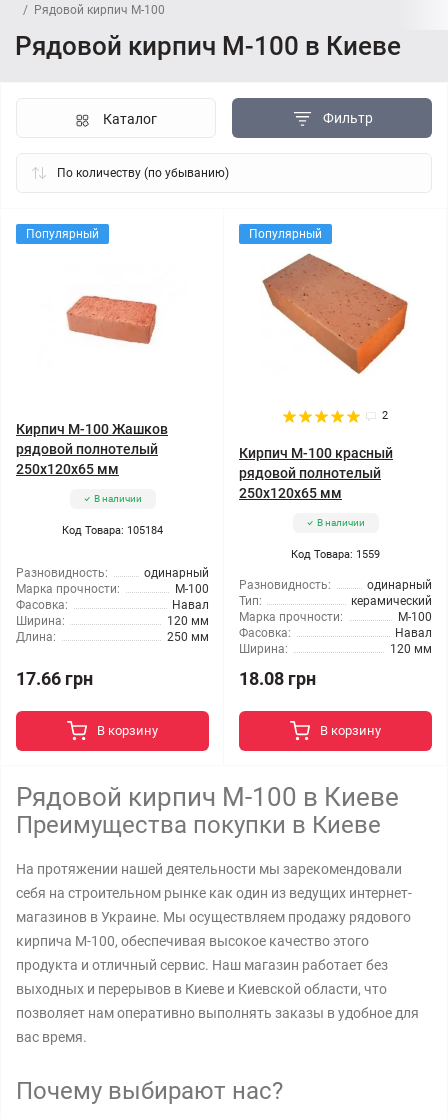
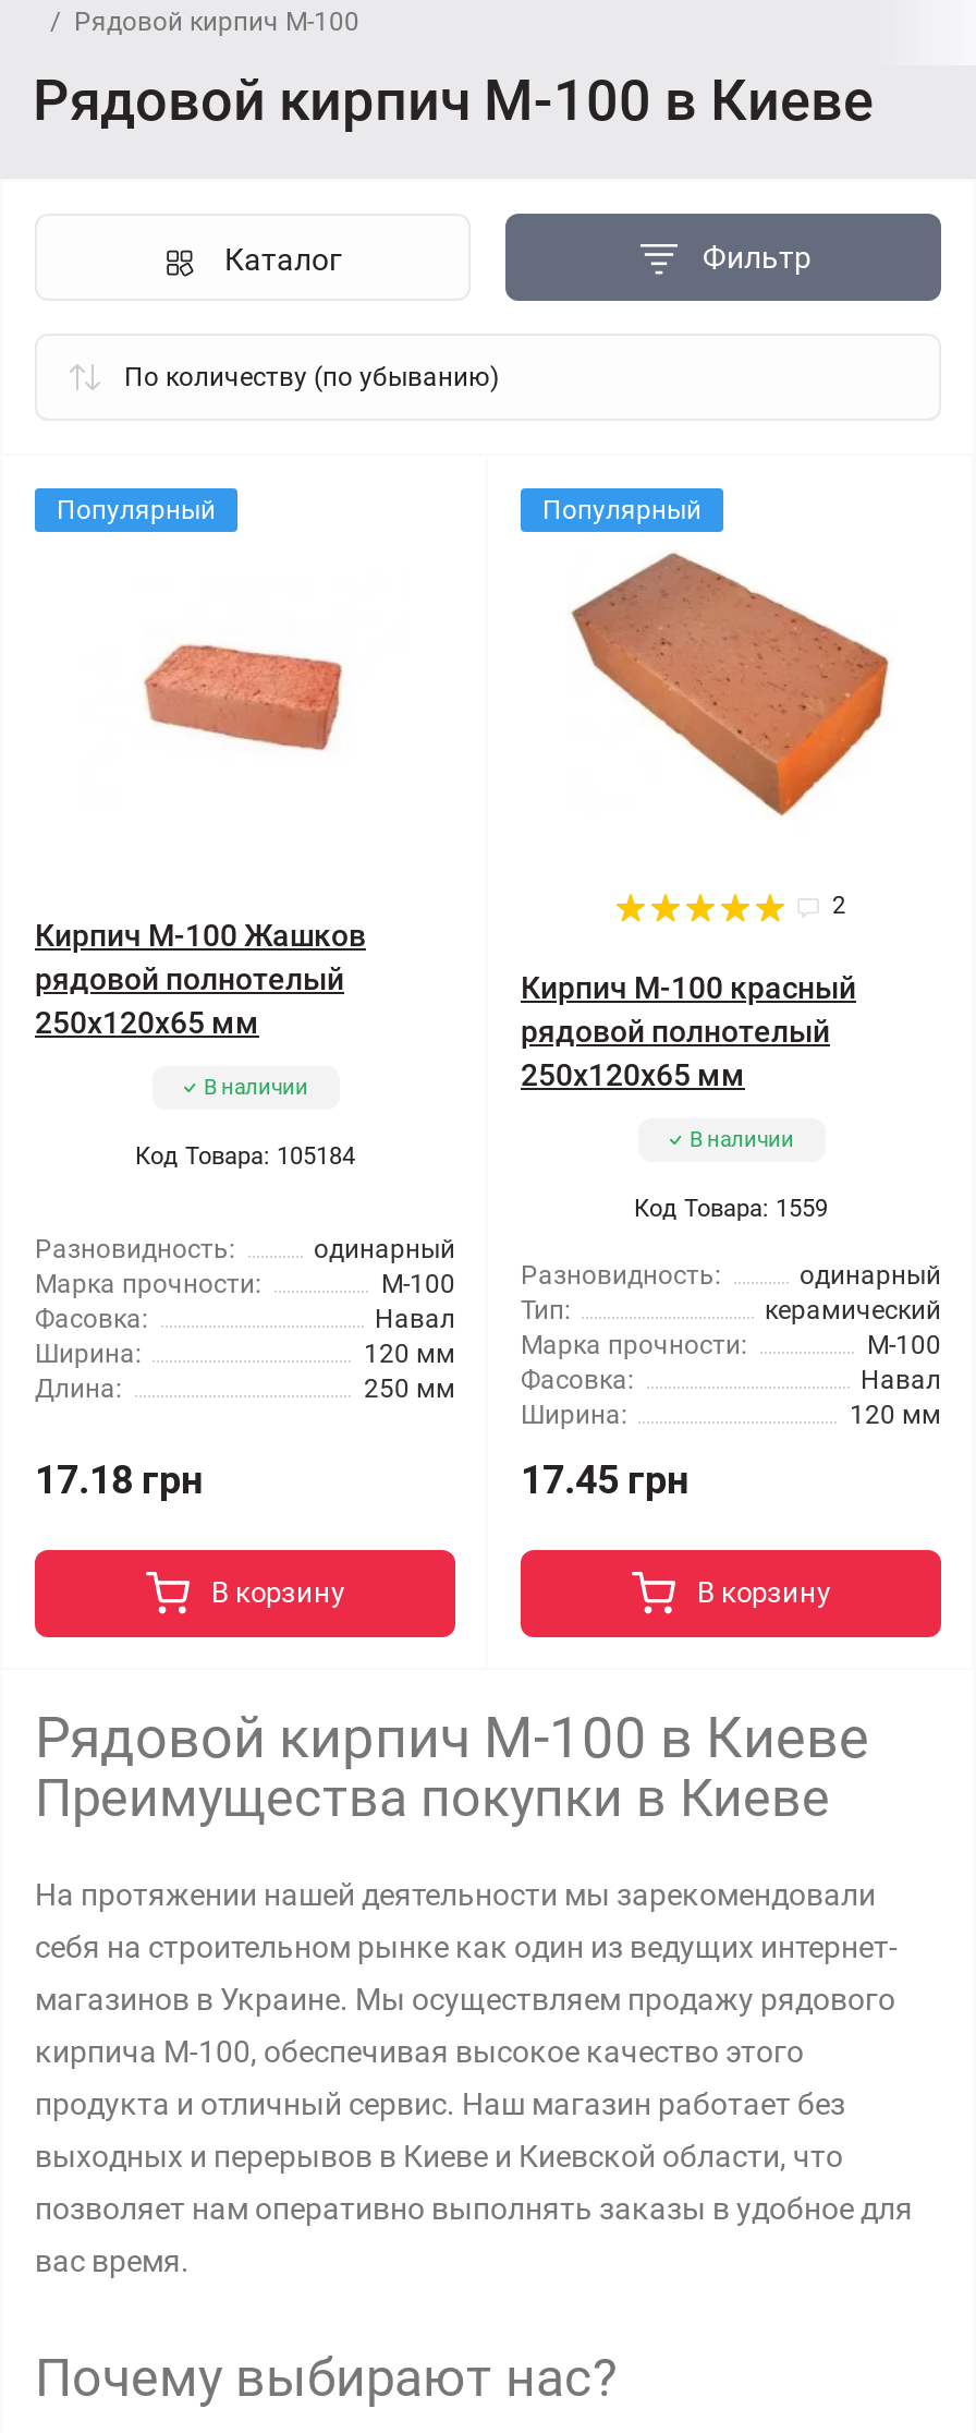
- 17.66 грн
+ 17.18 грн

- 18.08 грн
+ 17.45 грн
